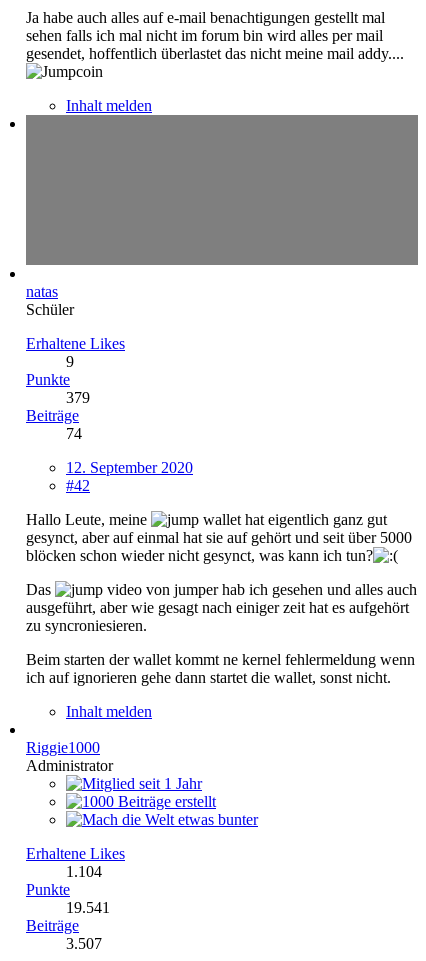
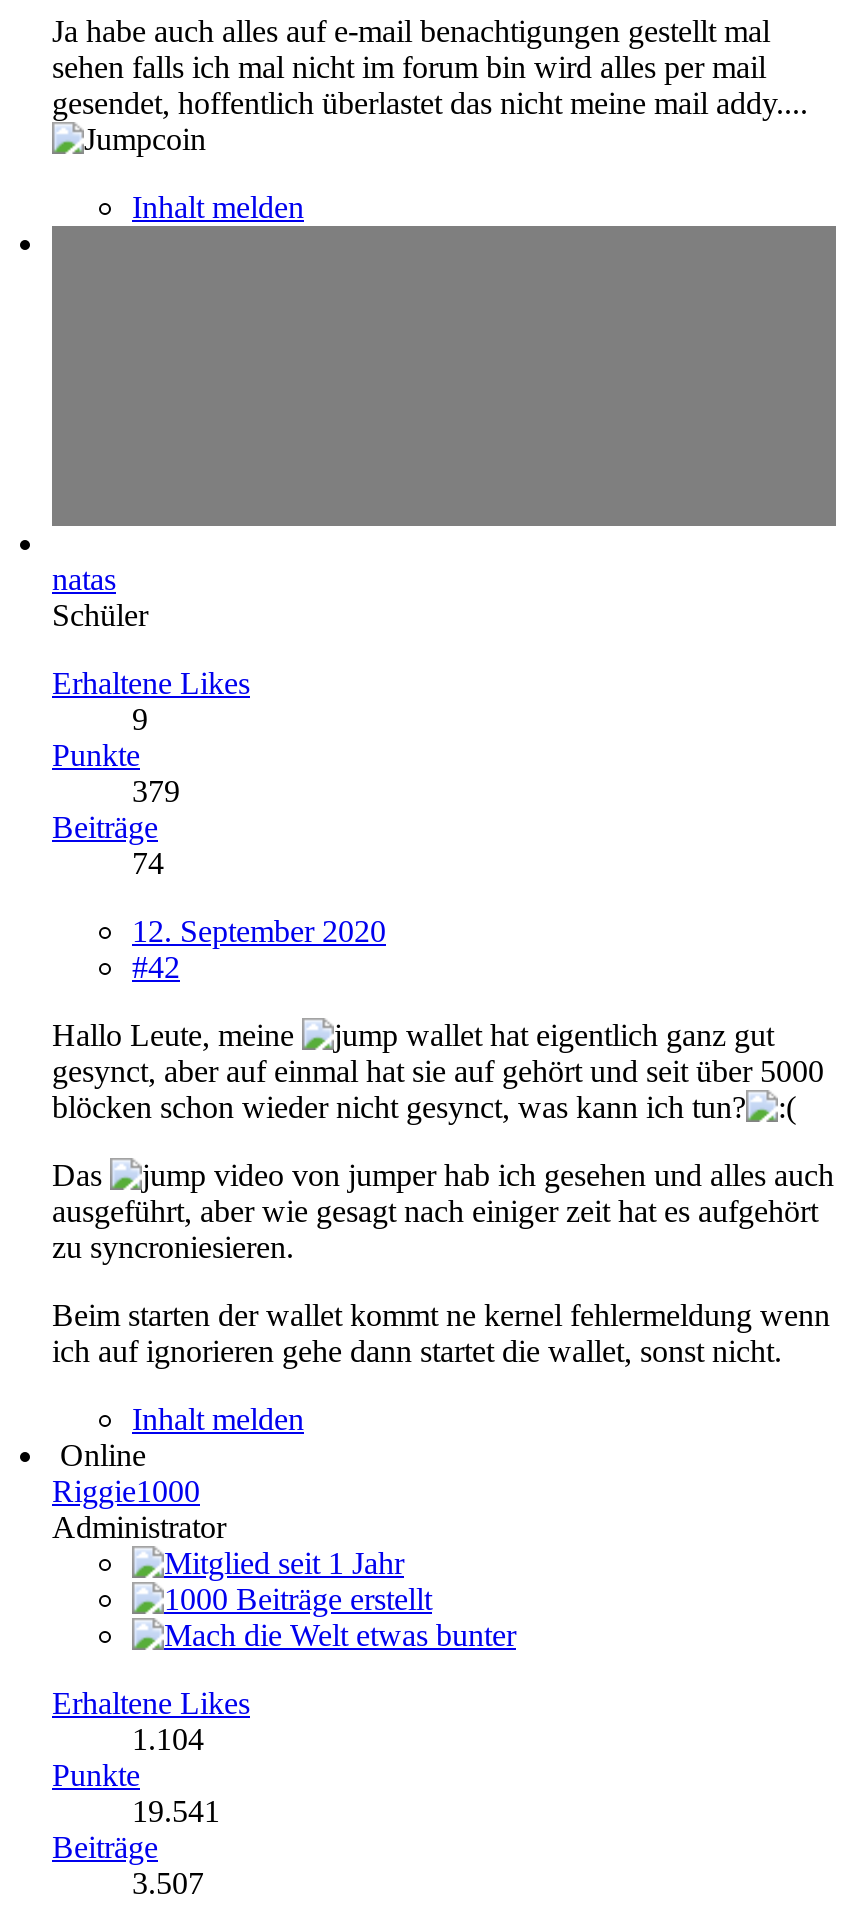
+ Online
